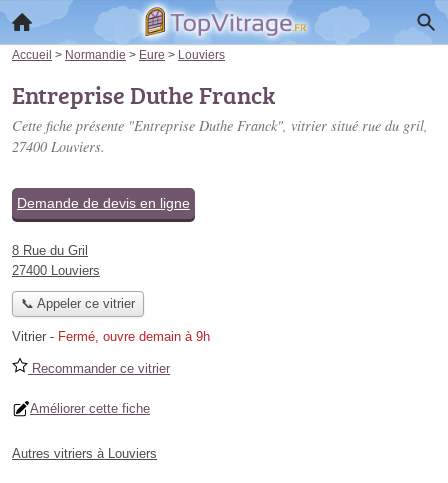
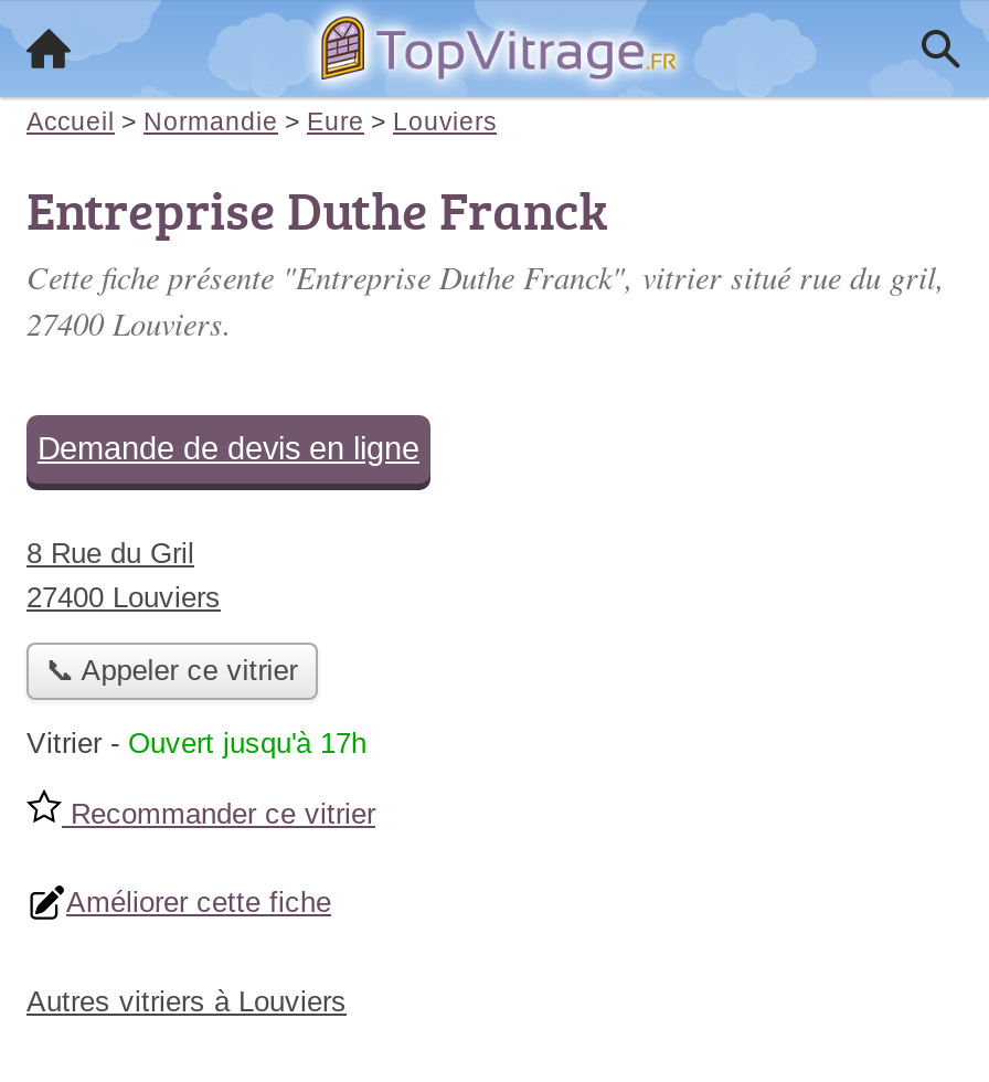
- Vitrier - Fermé, ouvre demain à 9h
+ Vitrier - Ouvert jusqu'à 17h
